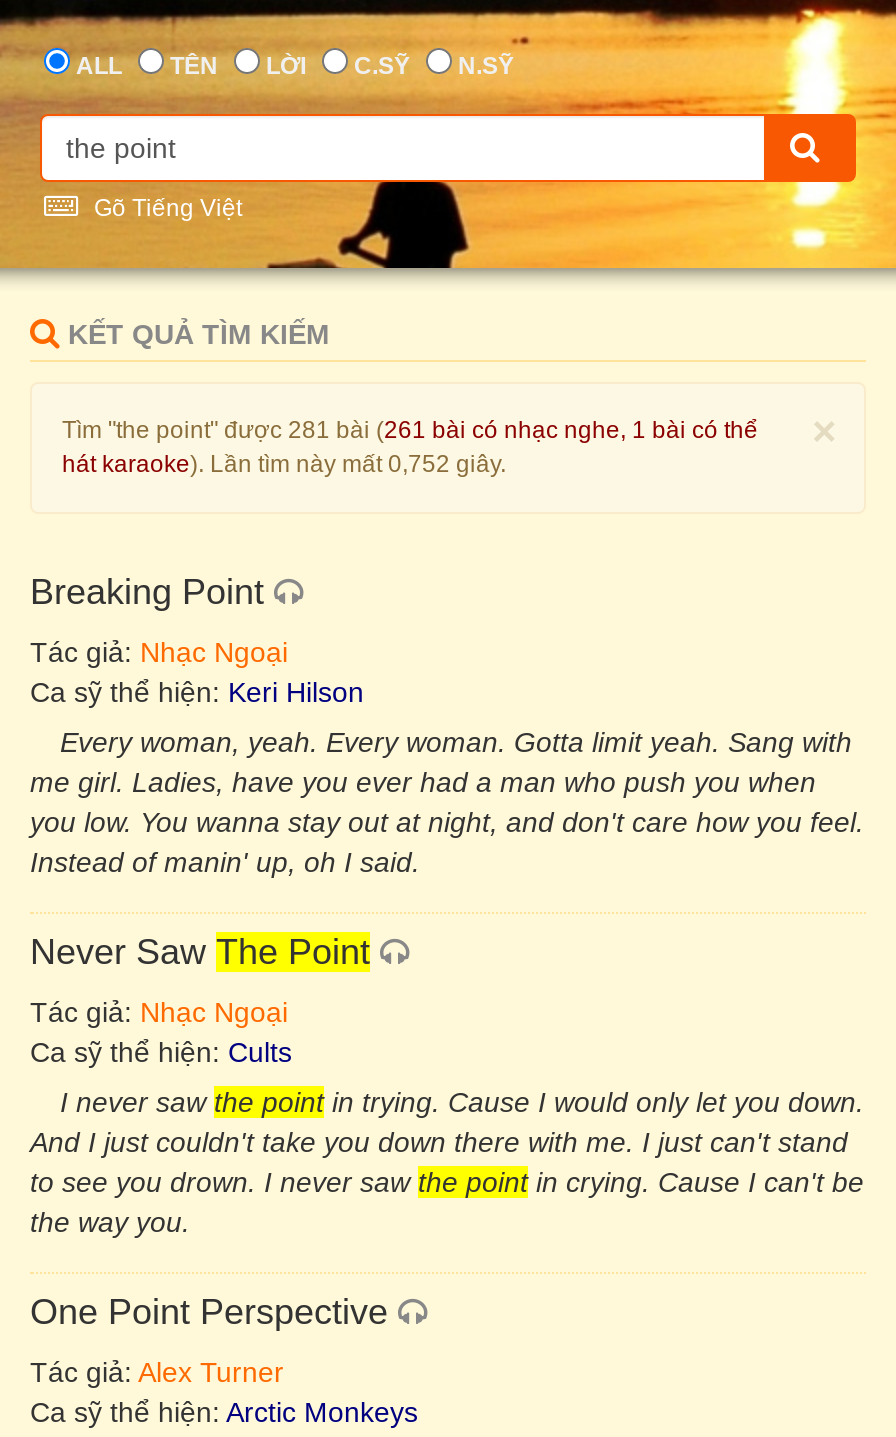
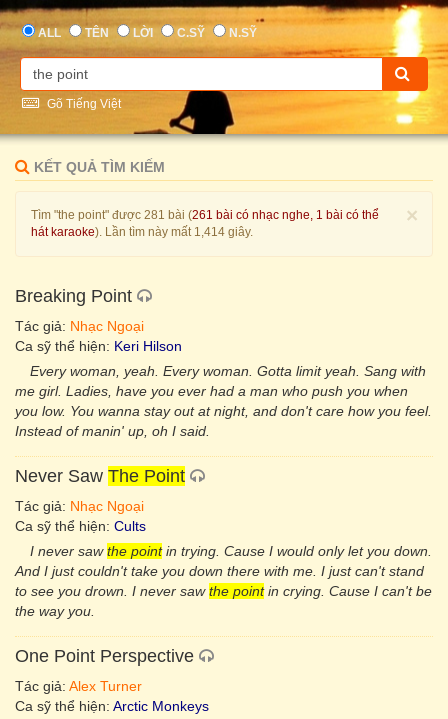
- hát karaoke). Lần tìm này mất 0,752 giây.
+ hát karaoke). Lần tìm này mất 1,414 giây.
